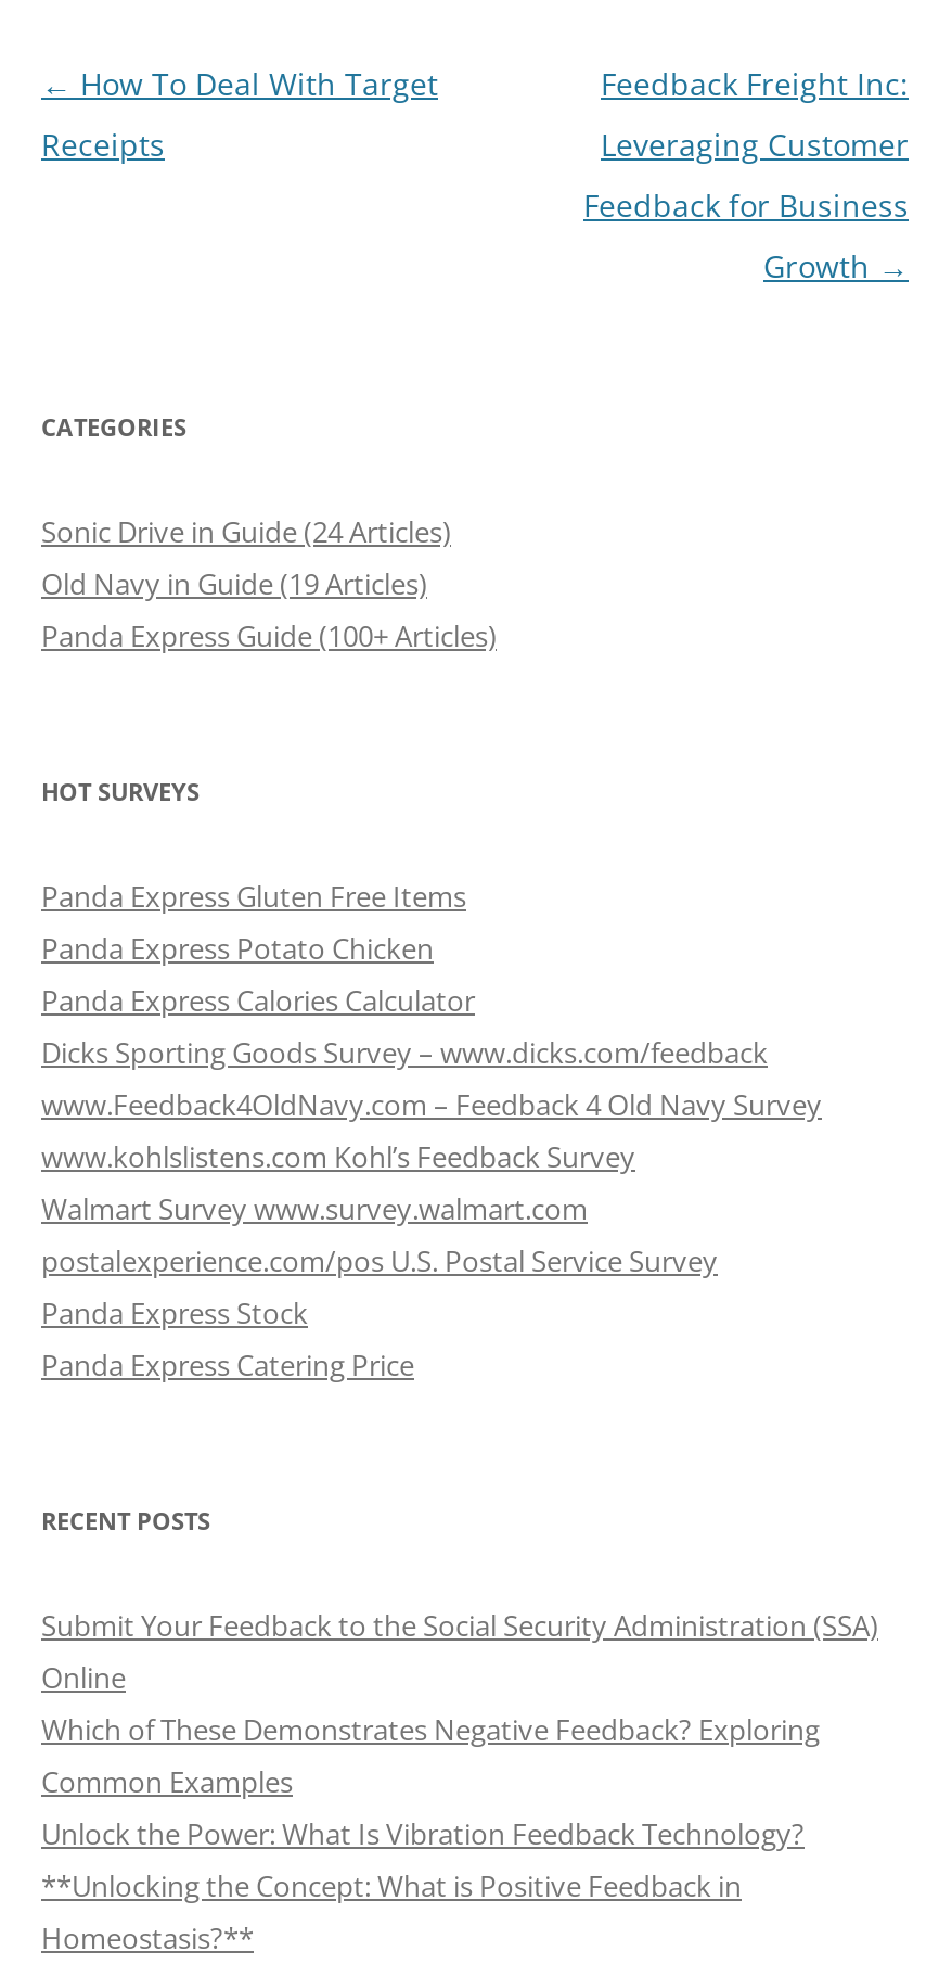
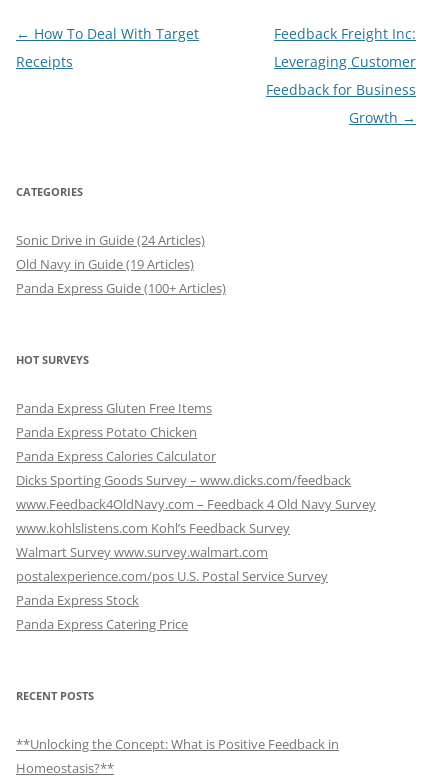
- Submit Your Feedback to the Social Security Administration (SSA)
- Online
- Which of These Demonstrates Negative Feedback? Exploring
- Common Examples
- Unlock the Power: What Is Vibration Feedback Technology?
